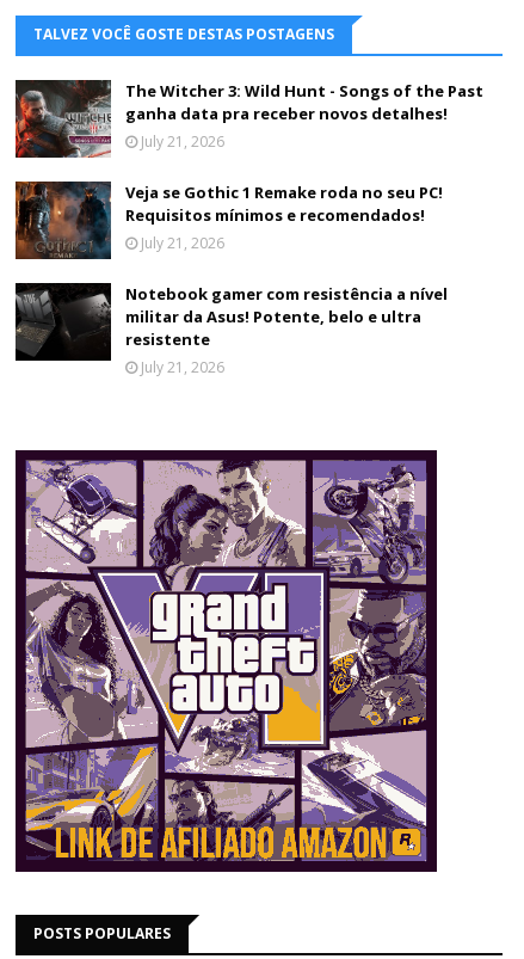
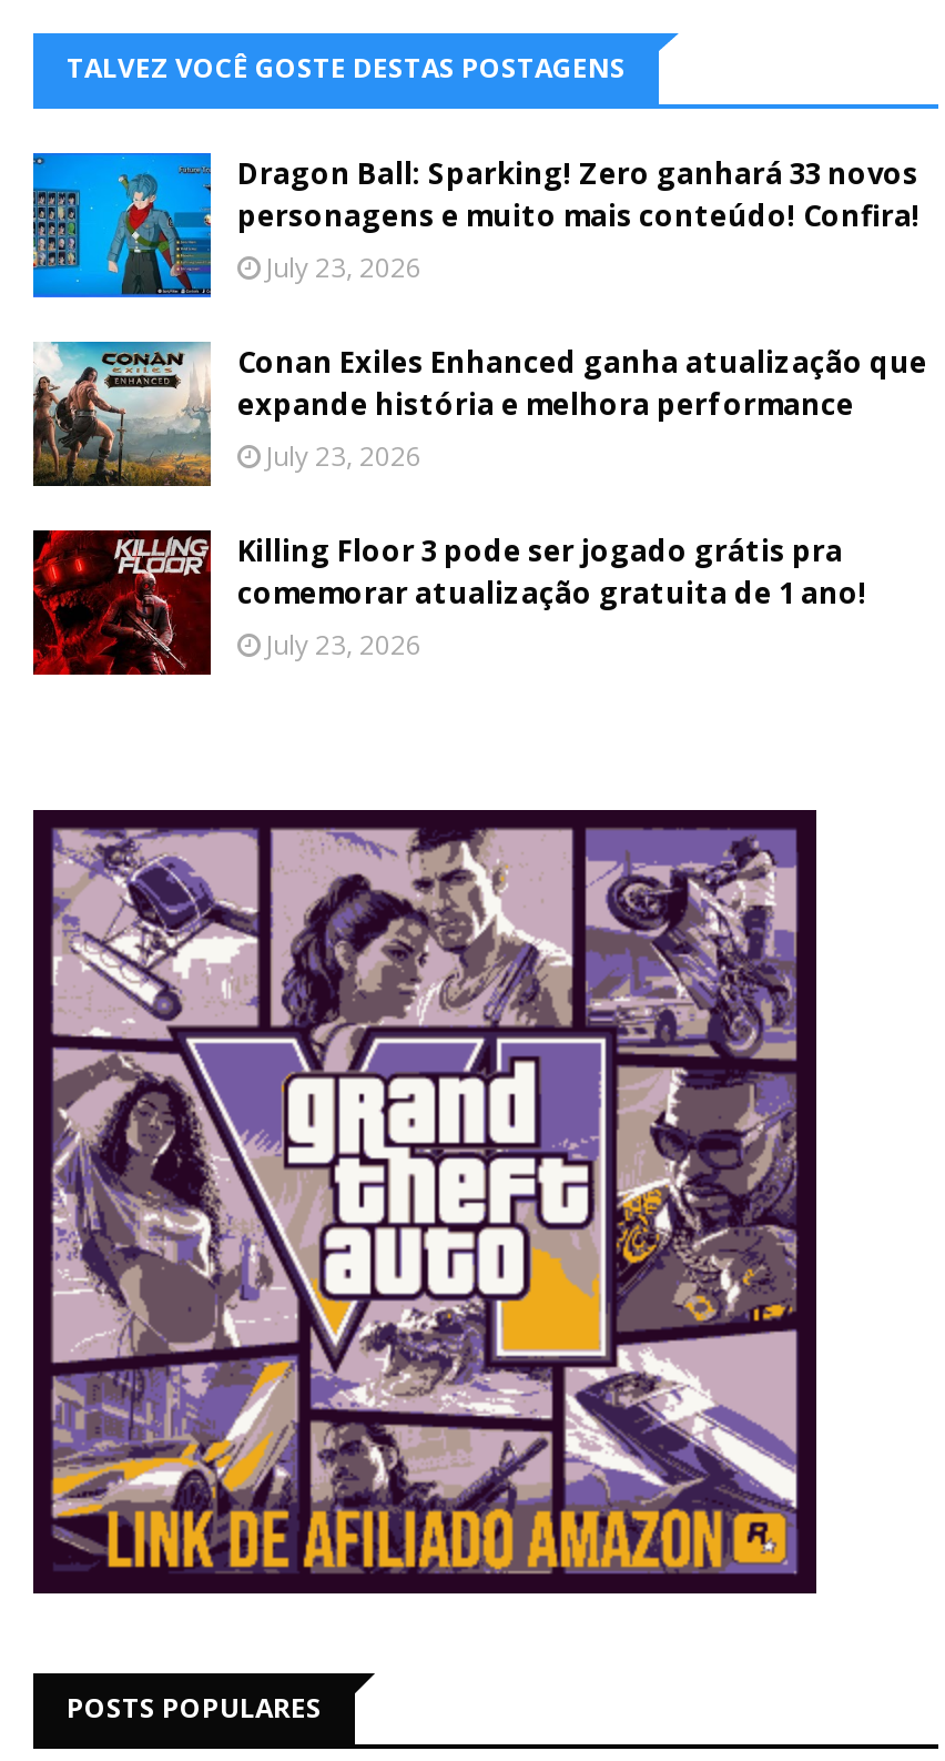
- [image]
- The Witcher 3: Wild Hunt - Songs of the Past
- ganha data pra receber novos detalhes!
- July 21, 2026
+ [image]
+ Dragon Ball: Sparking! Zero ganhará 33 novos
+ personagens e muito mais conteúdo! Confira!
+ July 23, 2026

- [image]
- Veja se Gothic 1 Remake roda no seu PC!
- Requisitos mínimos e recomendados!
- July 21, 2026
+ [image]
+ Conan Exiles Enhanced ganha atualização que
+ expande história e melhora performance
+ July 23, 2026

- [image]
- Notebook gamer com resistência a nível
- militar da Asus! Potente, belo e ultra
- resistente
- July 21, 2026
+ [image]
+ Killing Floor 3 pode ser jogado grátis pra
+ comemorar atualização gratuita de 1 ano!
+ July 23, 2026
